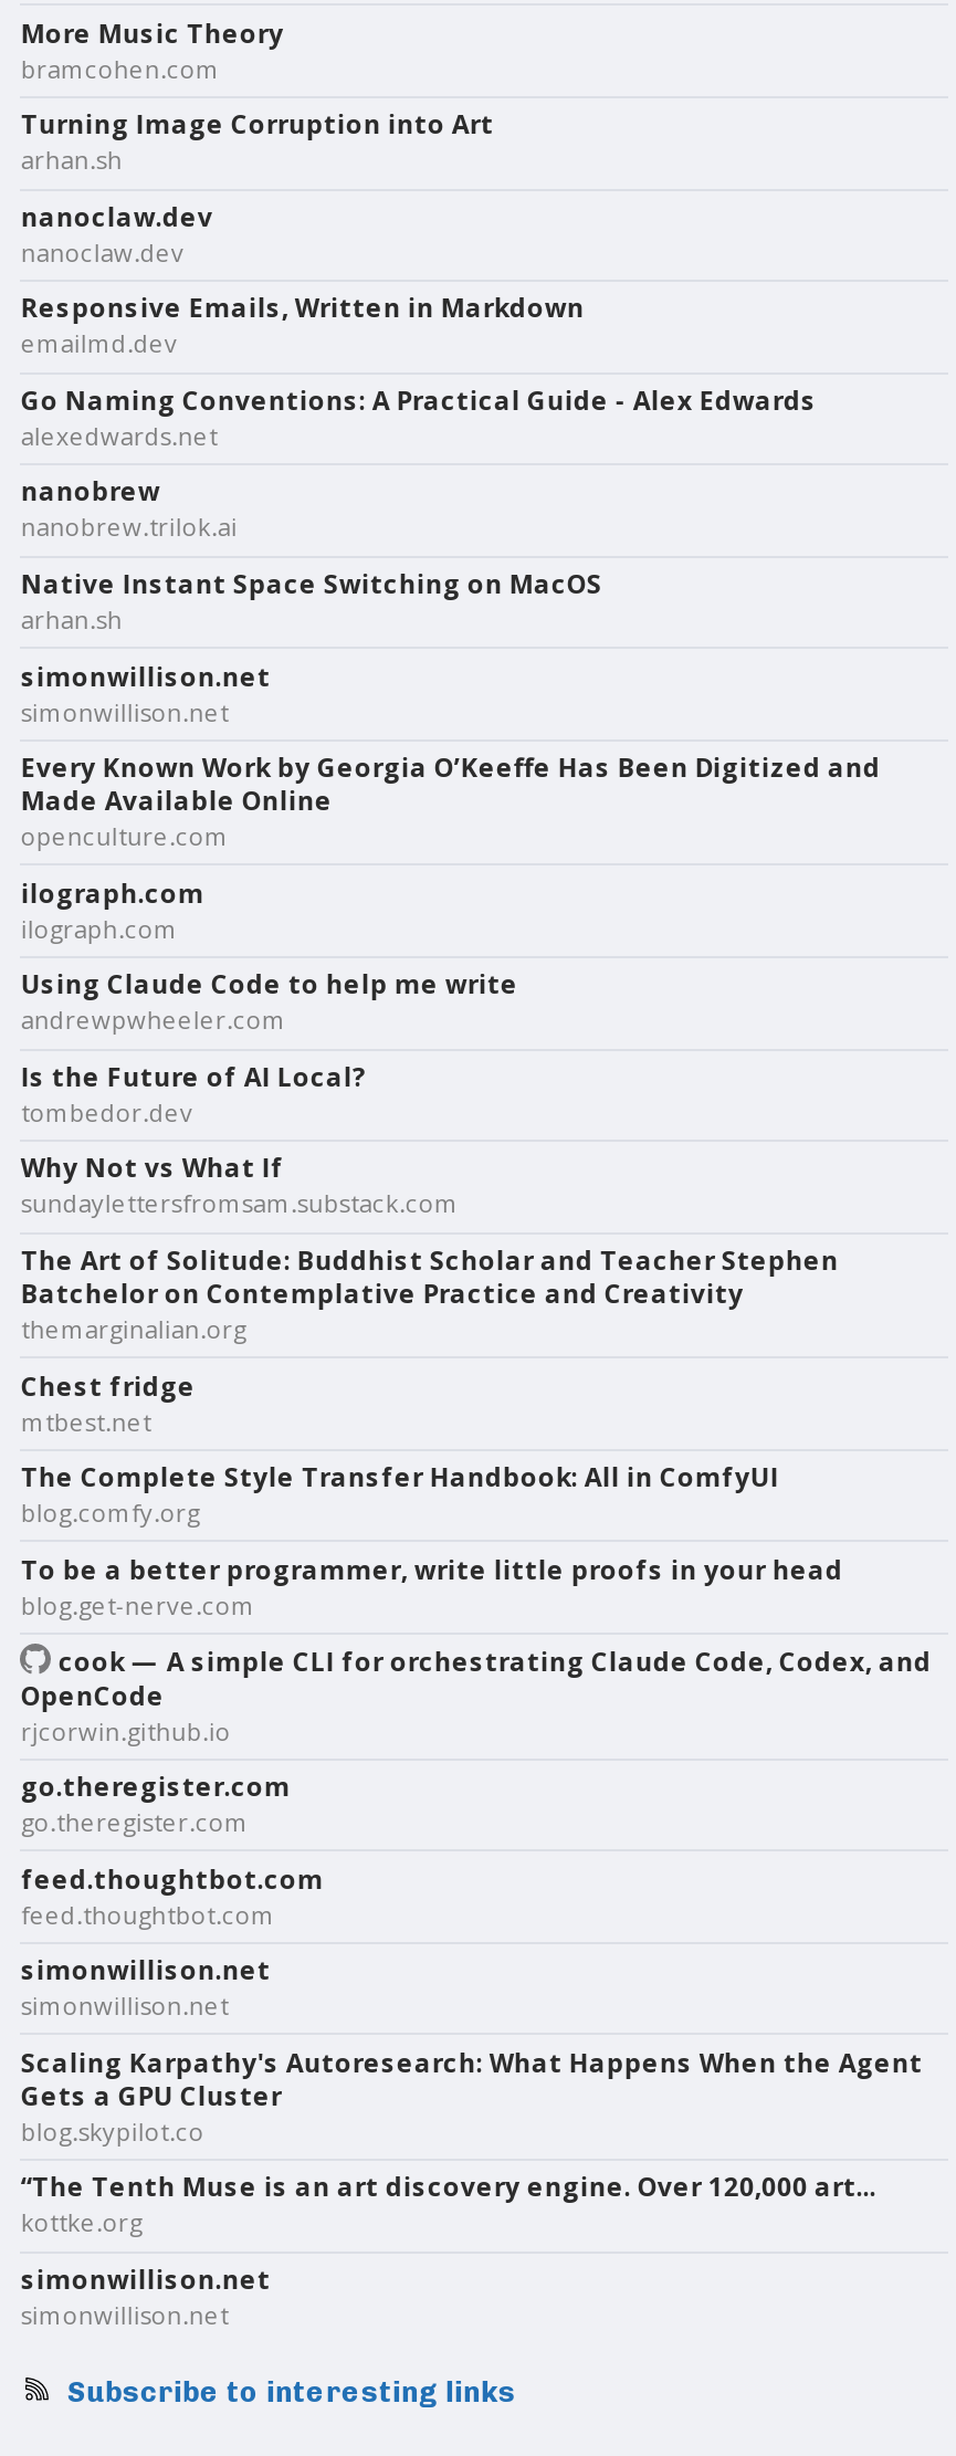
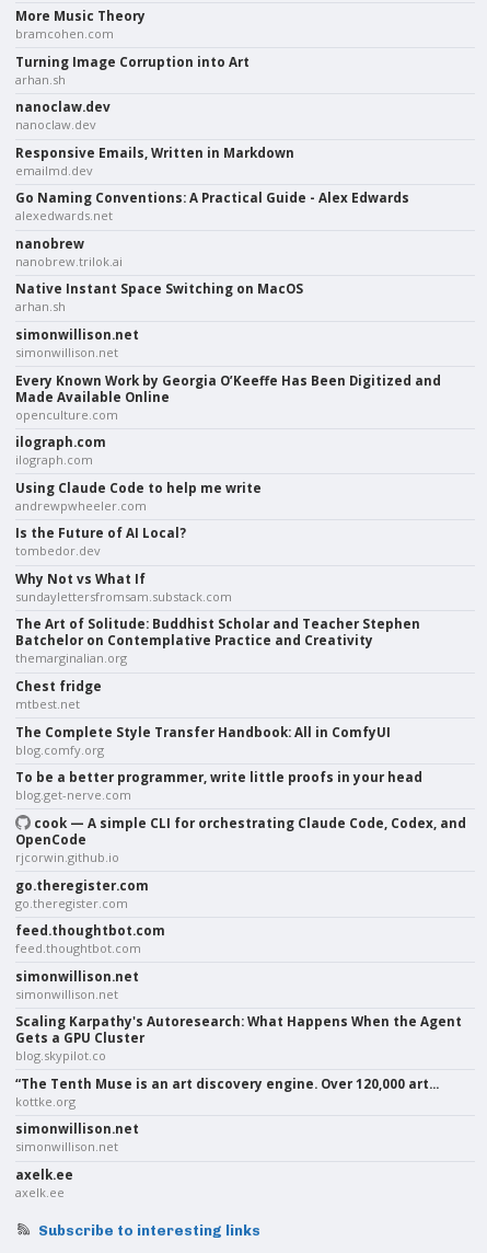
+ axelk.ee
+ axelk.ee
